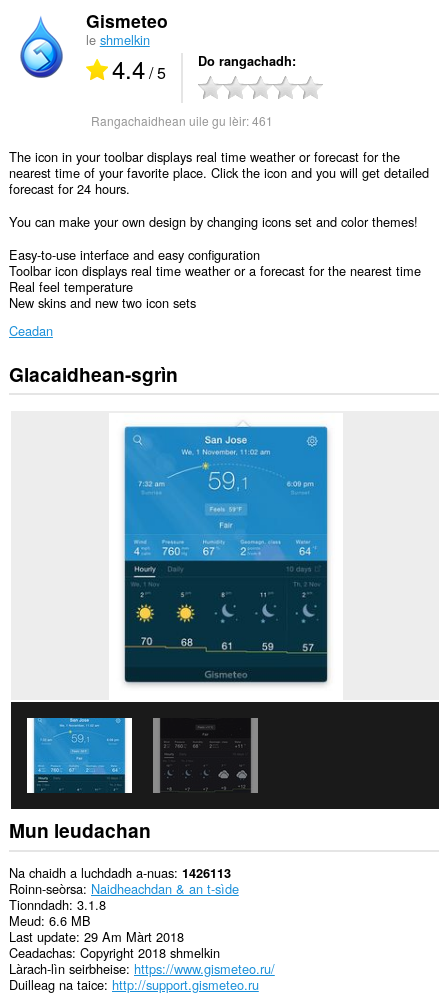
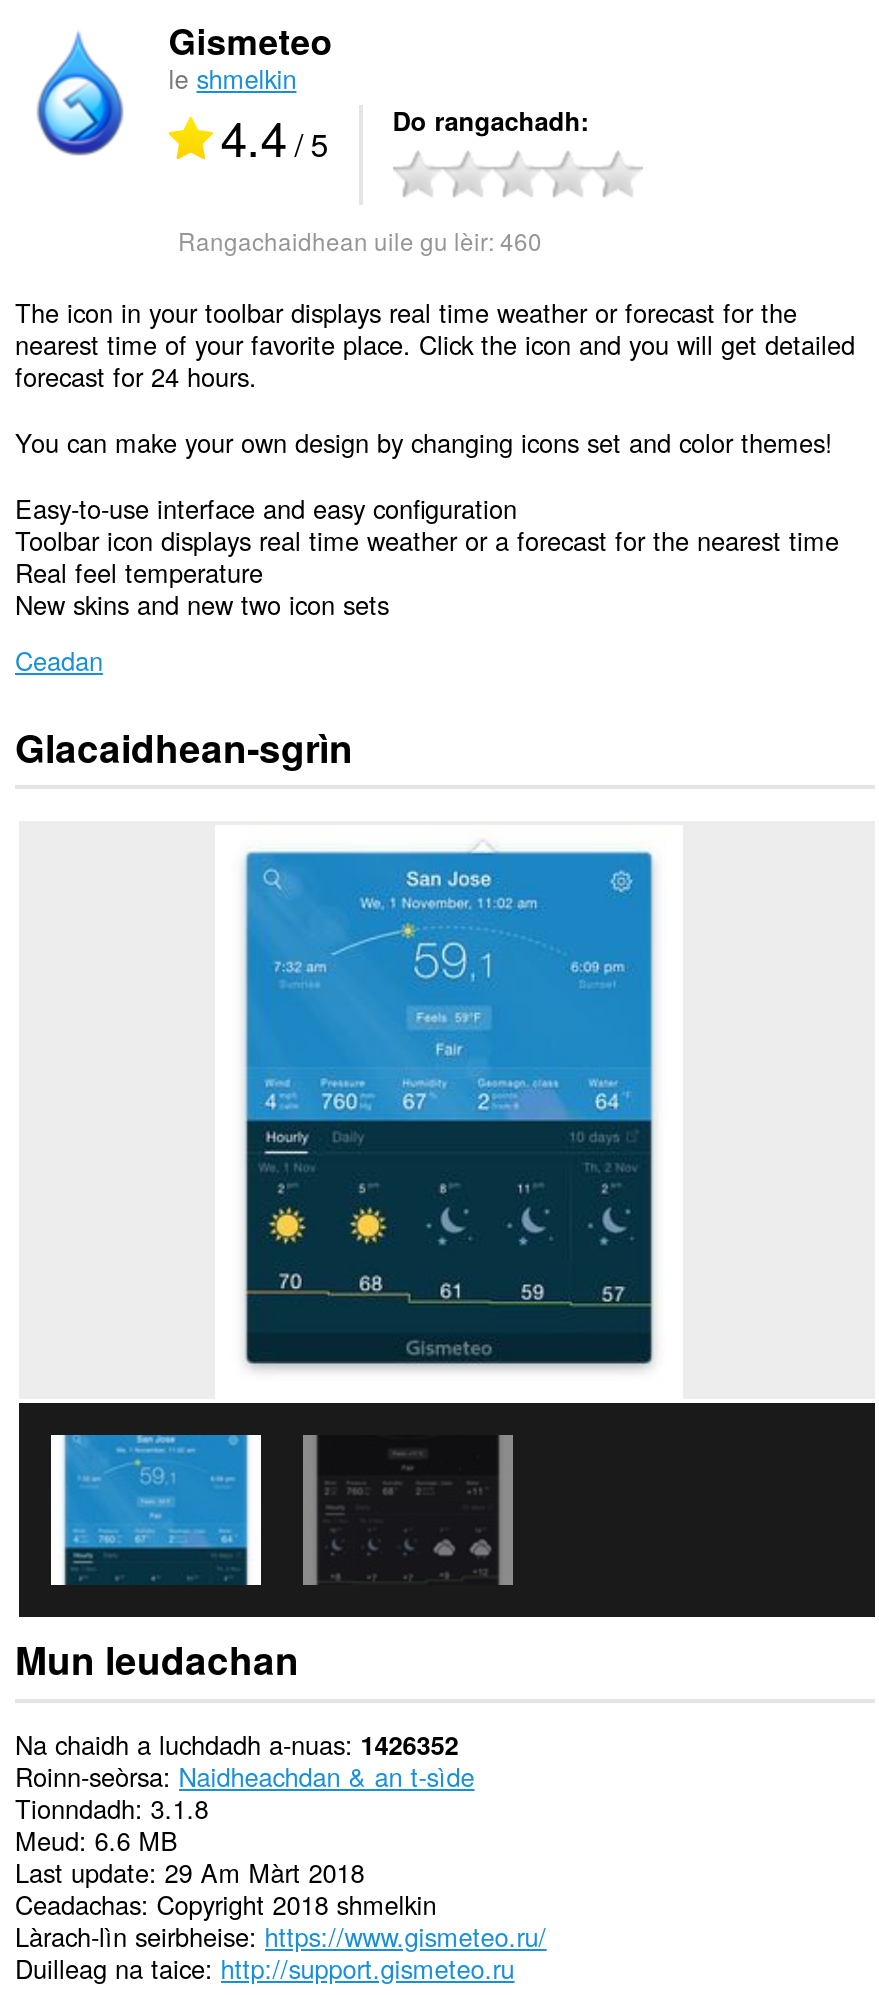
- Rangachaidhean uile gu lèir: 461
+ Rangachaidhean uile gu lèir: 460

- Na chaidh a luchdadh a-nuas 1426113
+ Na chaidh a luchdadh a-nuas 1426352
